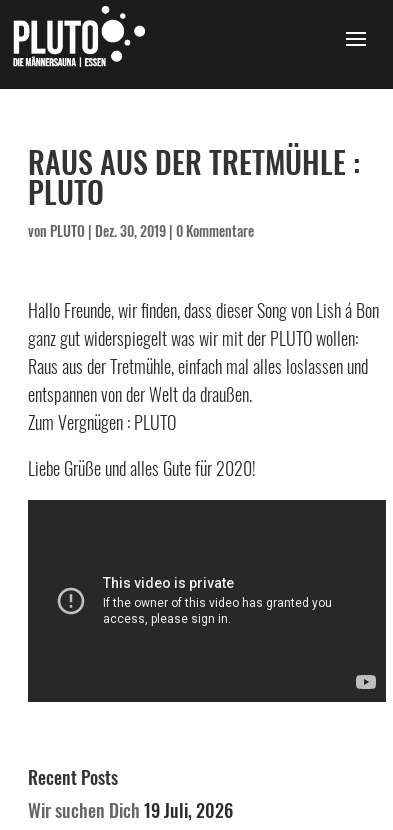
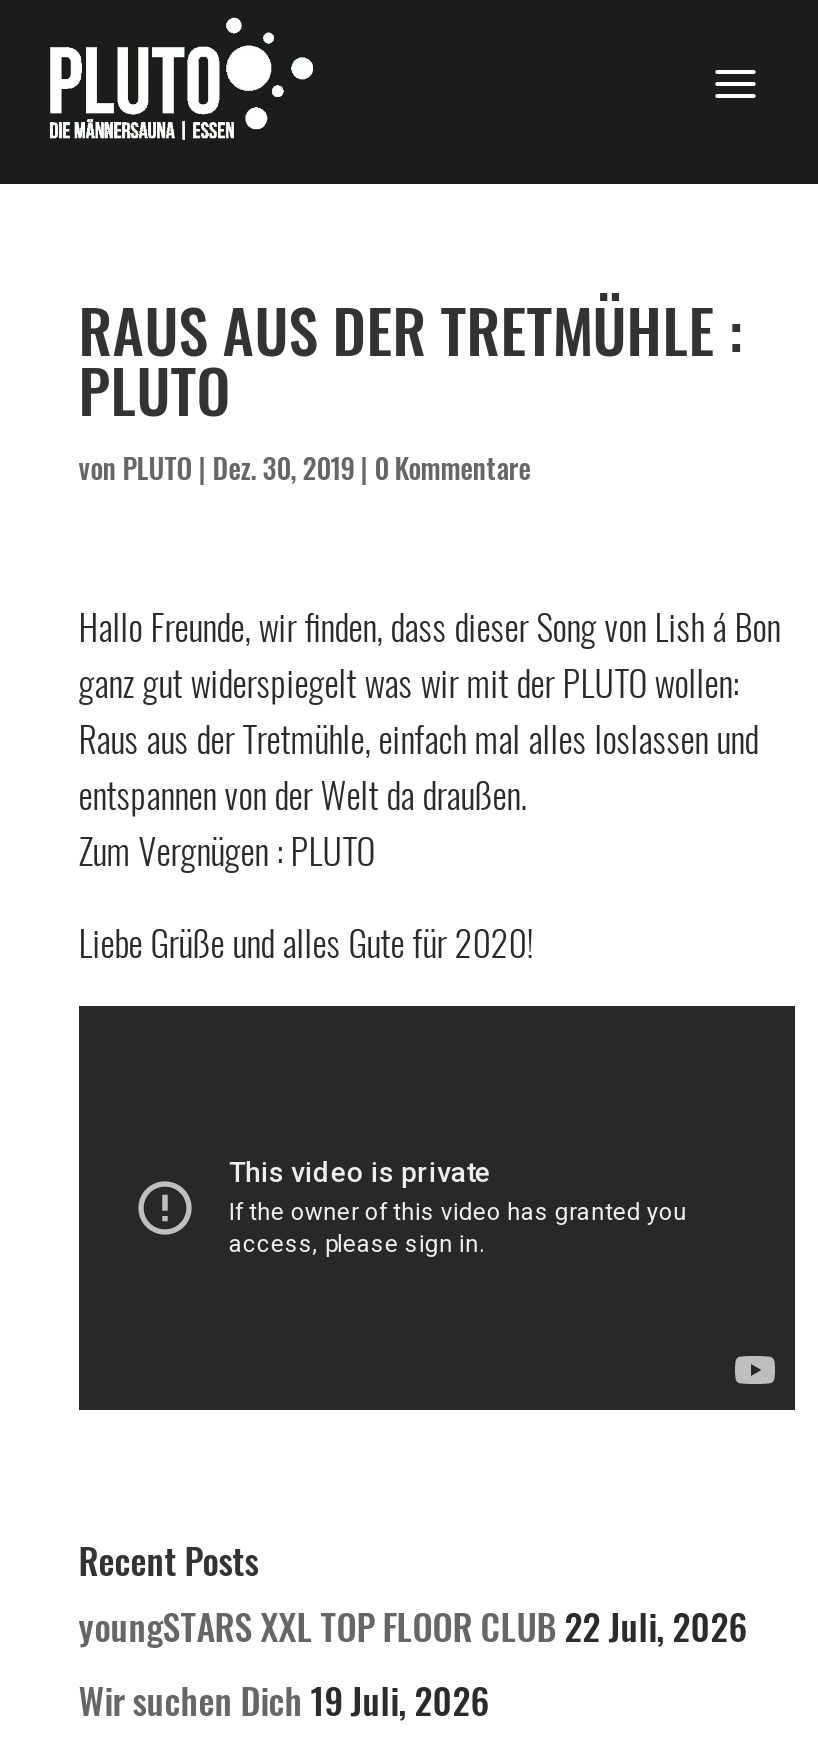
+ youngSTARS XXL TOP FLOOR CLUB 22 Juli, 2026
